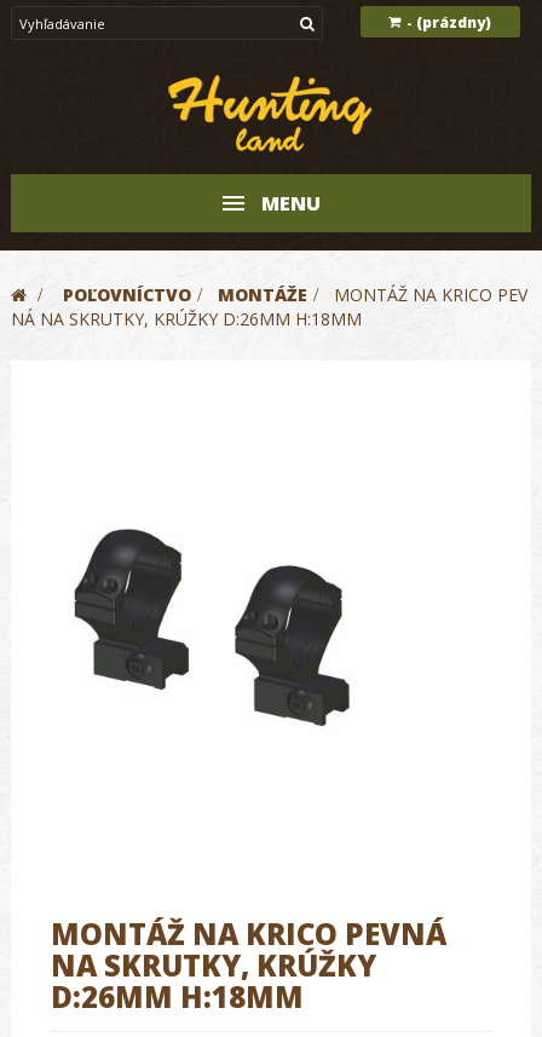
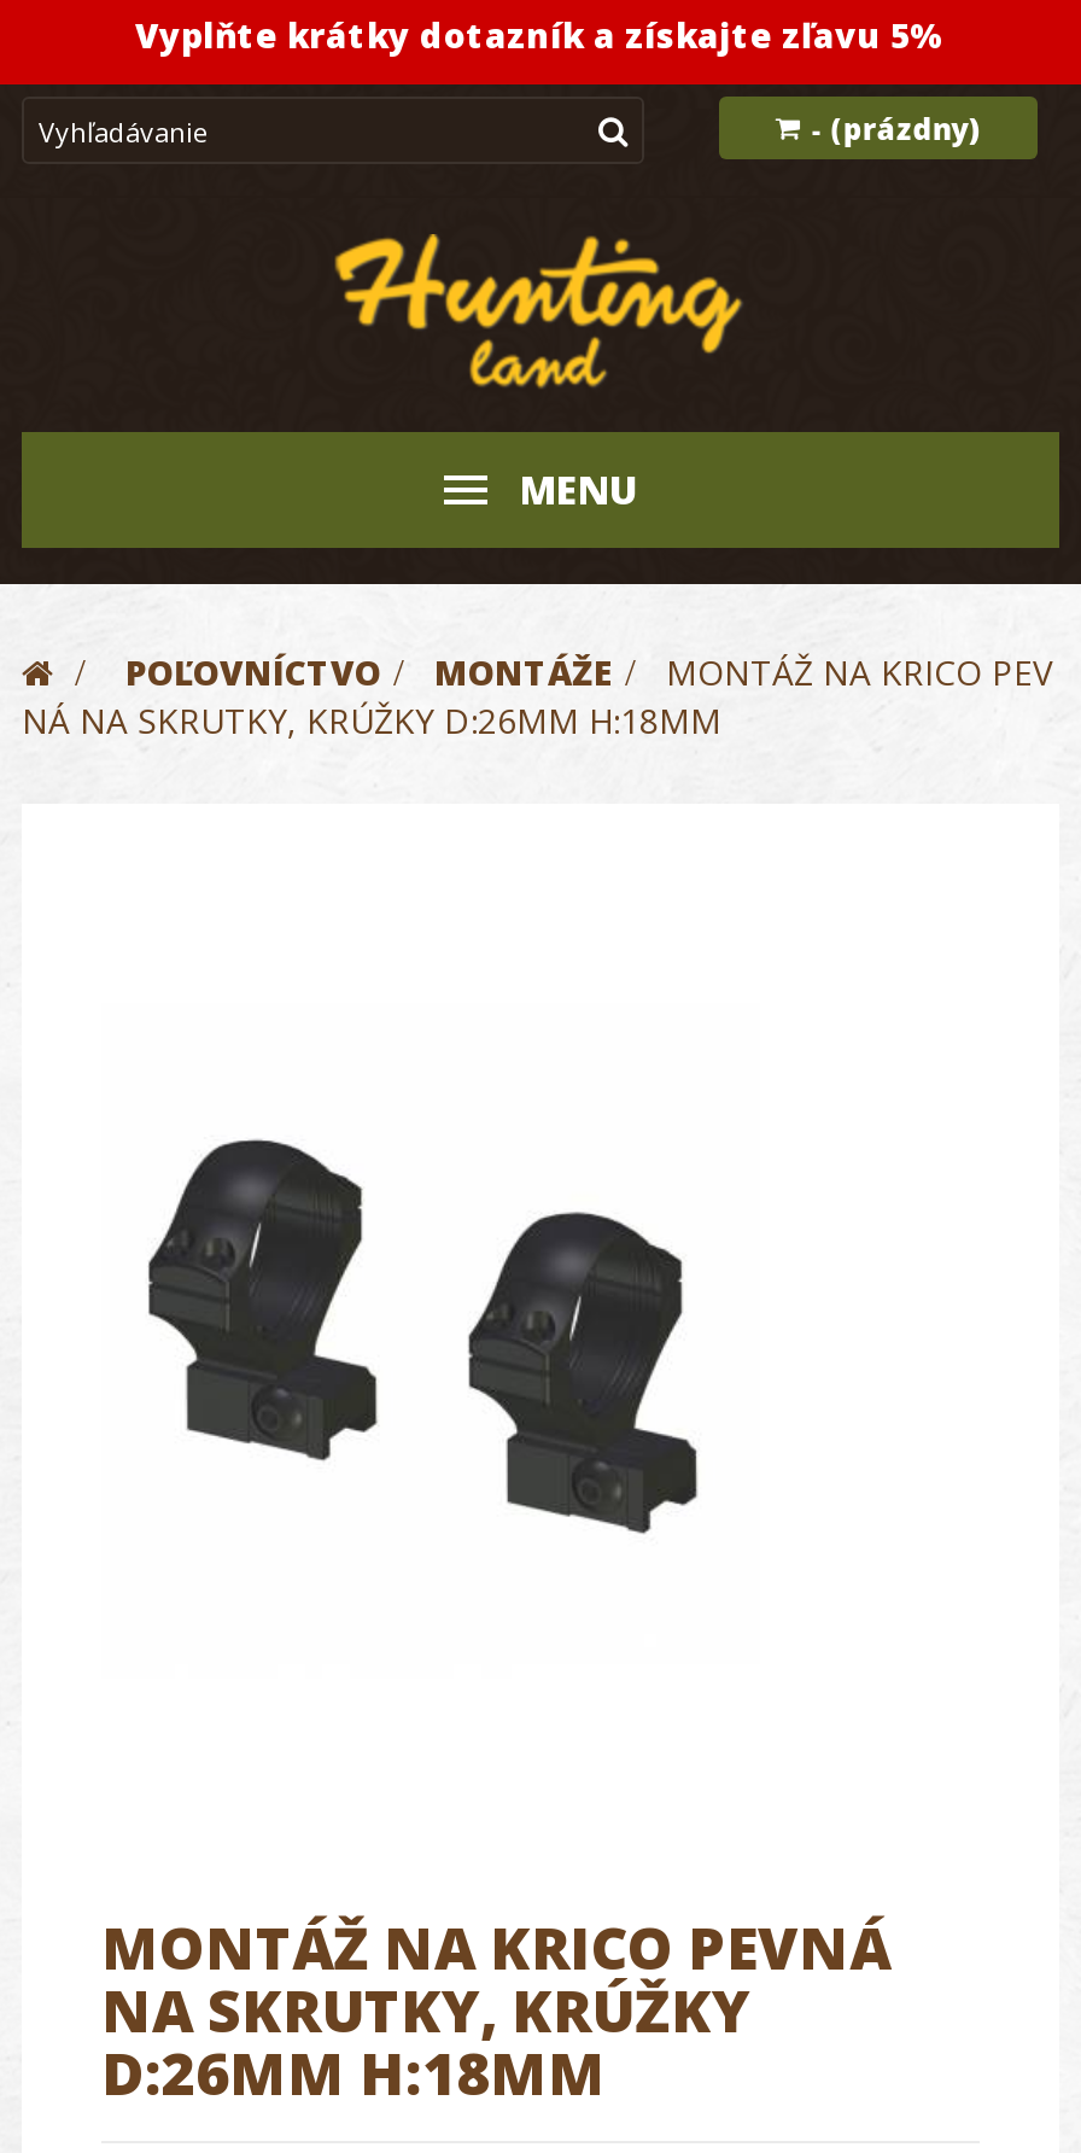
+ Vyplňte krátky dotazník a získajte zľavu 5%
